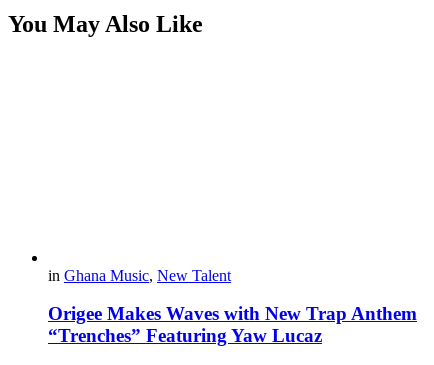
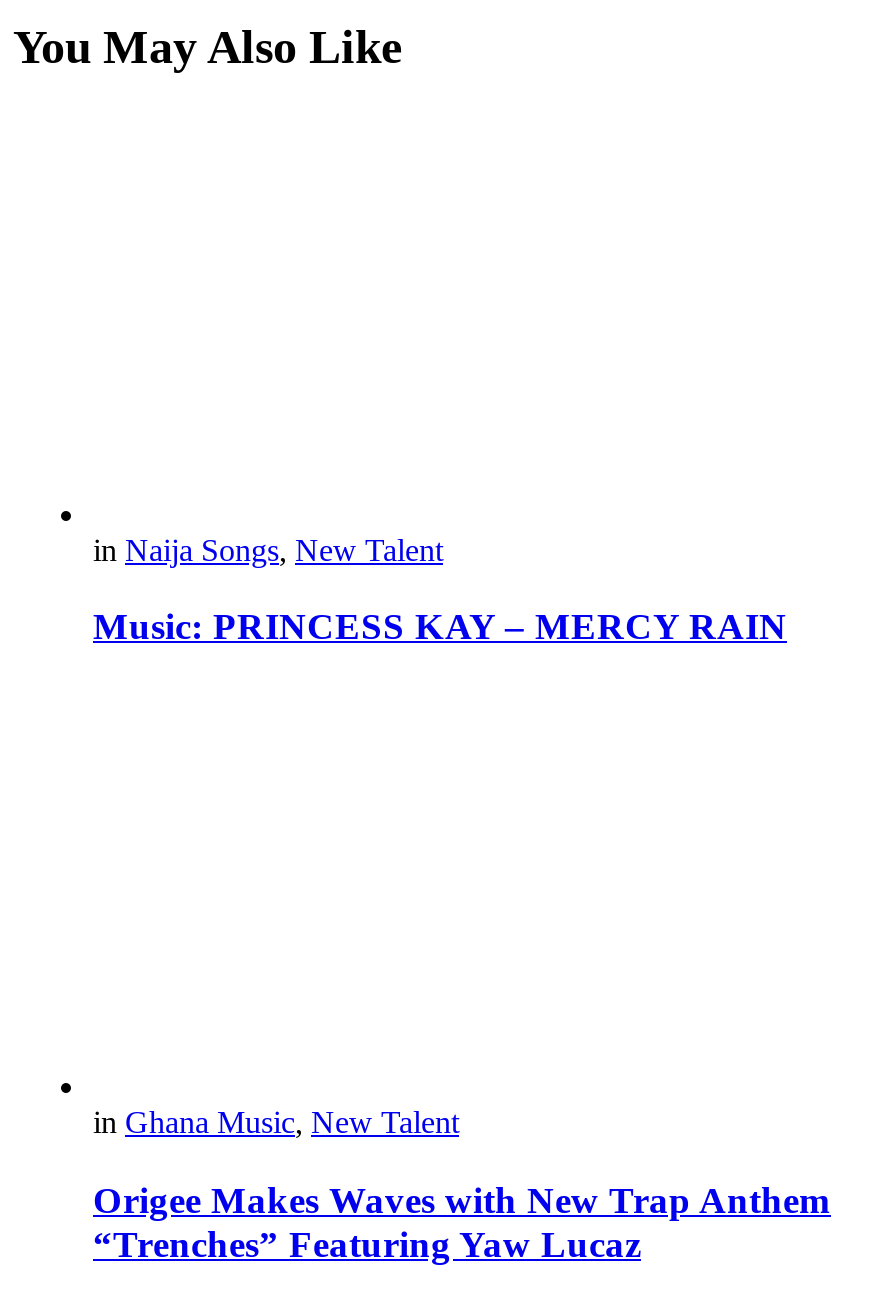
+ in Naija Songs, New Talent
+ Music: PRINCESS KAY – MERCY RAIN
